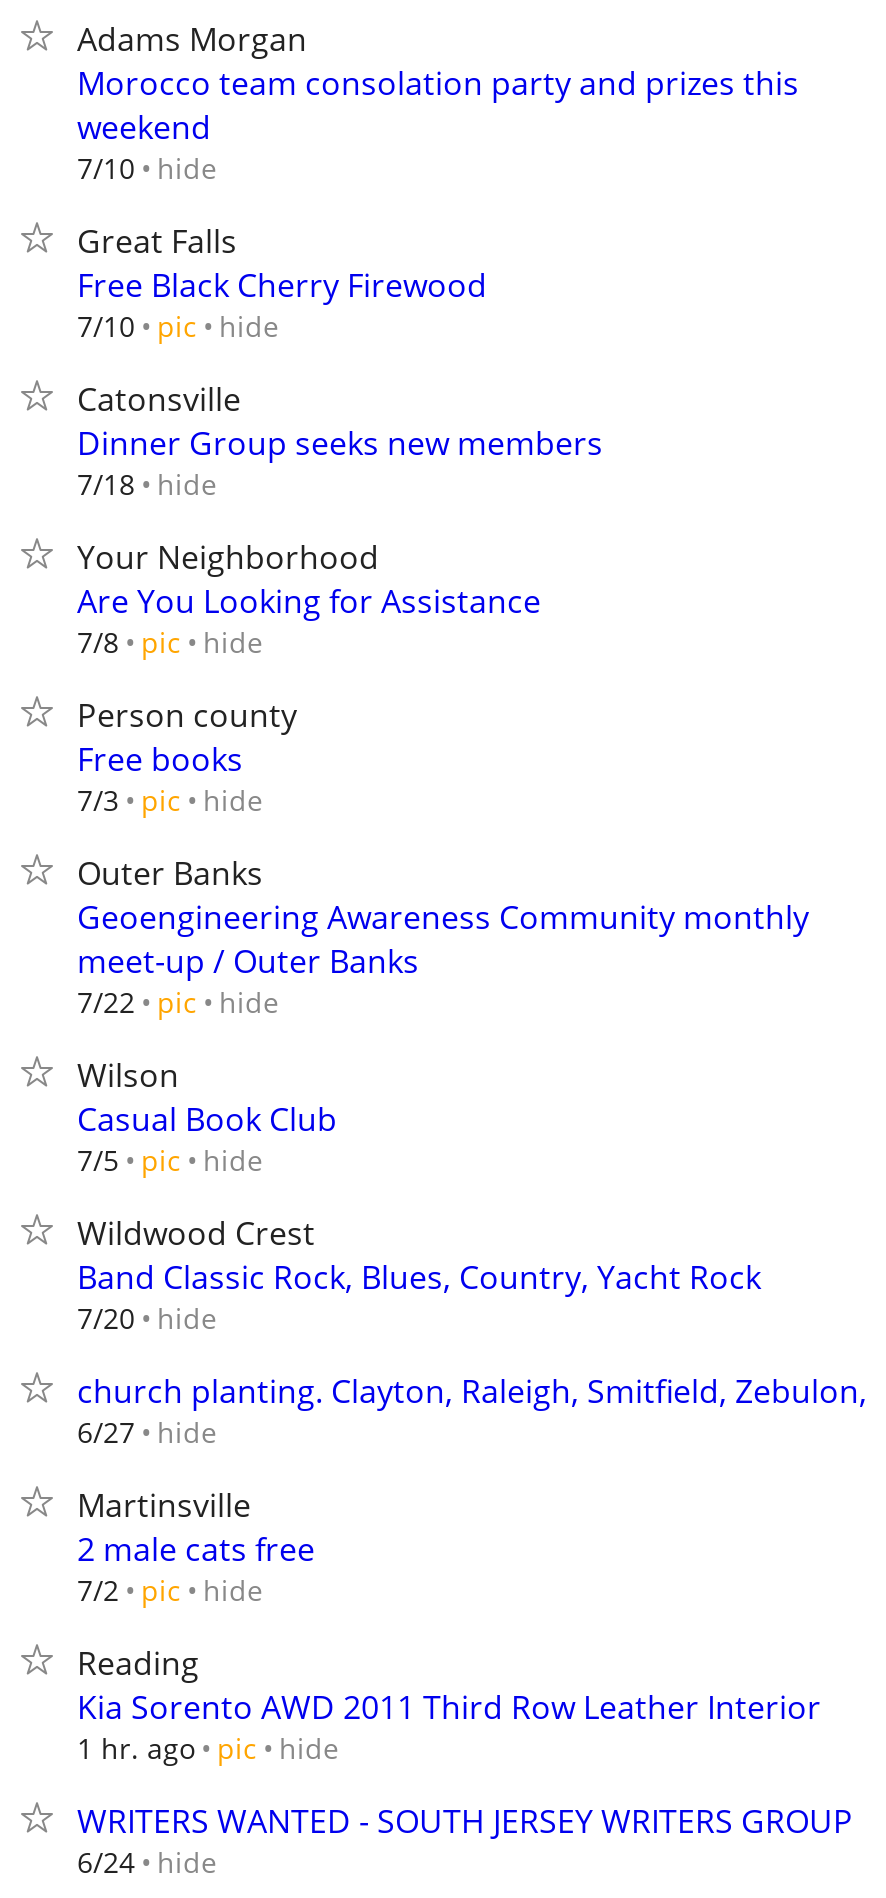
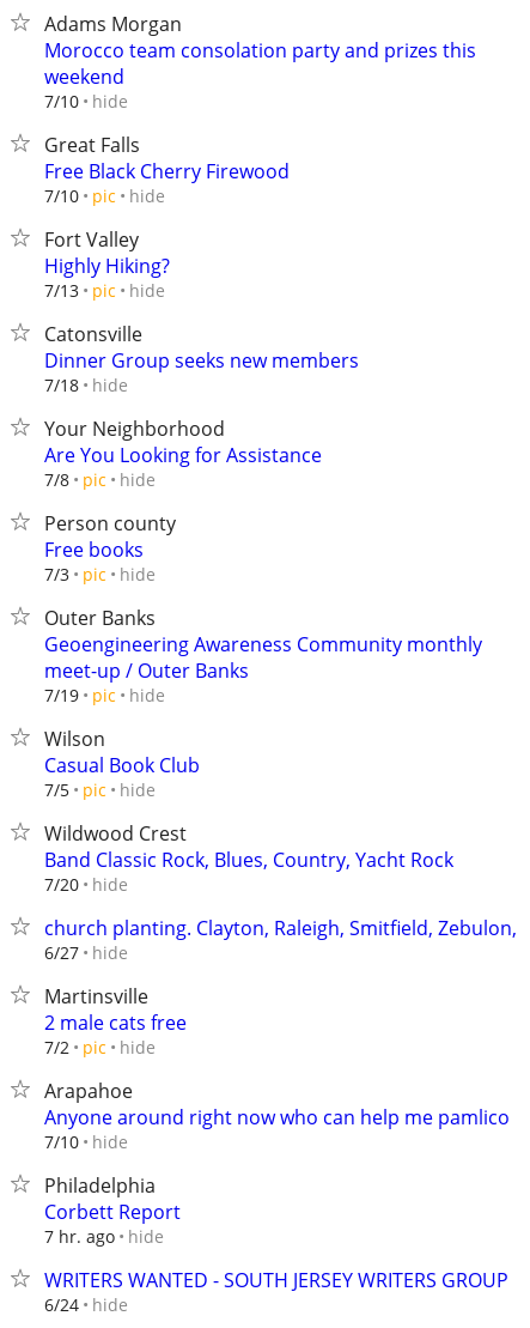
+ Fort Valley
+ Highly Hiking?
+ 7/13 pic hide

- 7/22 pic hide
+ 7/19 pic hide

- Reading
- Kia Sorento AWD 2011 Third Row Leather Interior
- 1 hr. ago pic hide
+ Arapahoe
+ Anyone around right now who can help me pamlico
+ 7/10 hide
+ Philadelphia
+ Corbett Report
+ 7 hr. ago hide
